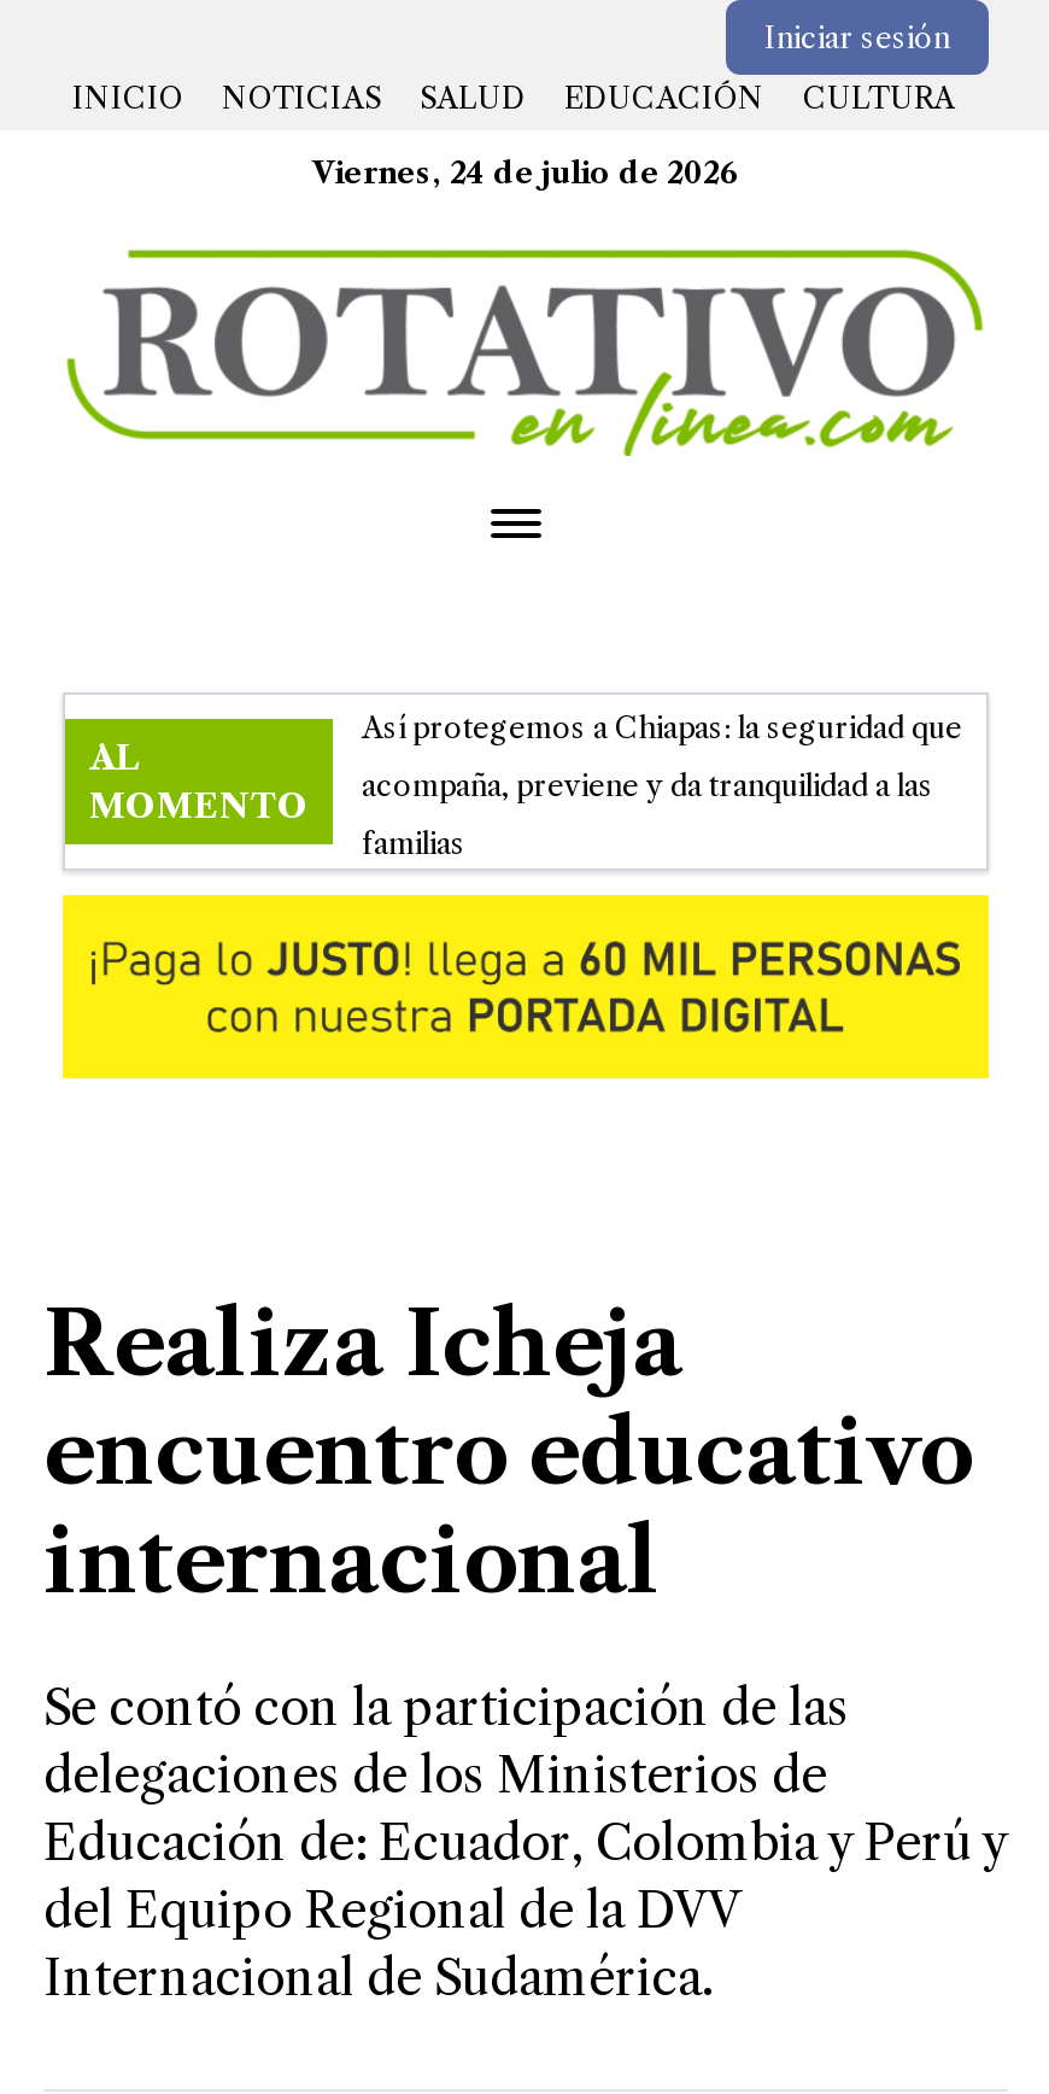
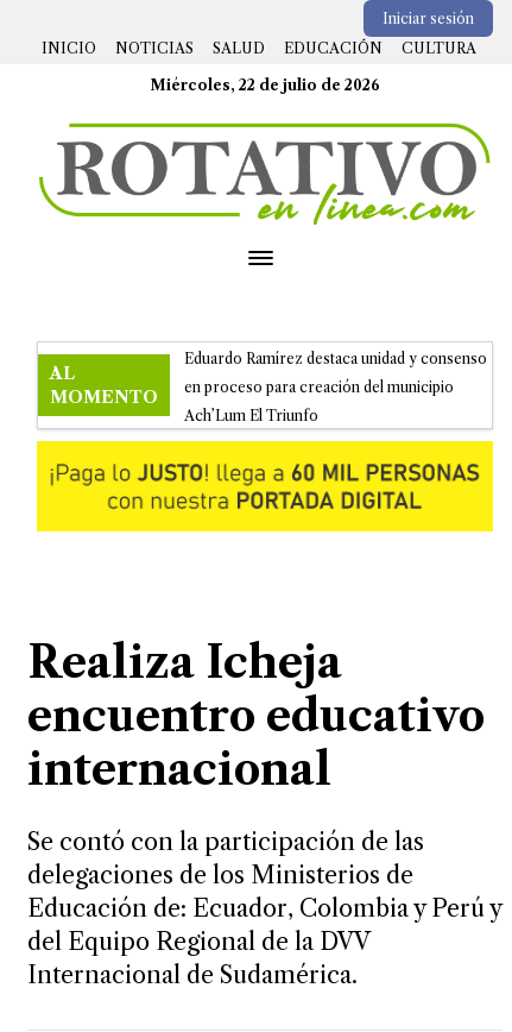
- Viernes, 24 de julio de 2026
+ Miércoles, 22 de julio de 2026

- Así protegemos a Chiapas: la seguridad que
+ Eduardo Ramírez destaca unidad y consenso

- acompaña, previene y da tranquilidad a las
+ en proceso para creación del municipio

- familias
+ Ach’Lum El Triunfo
